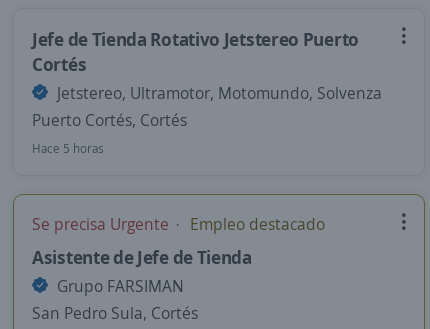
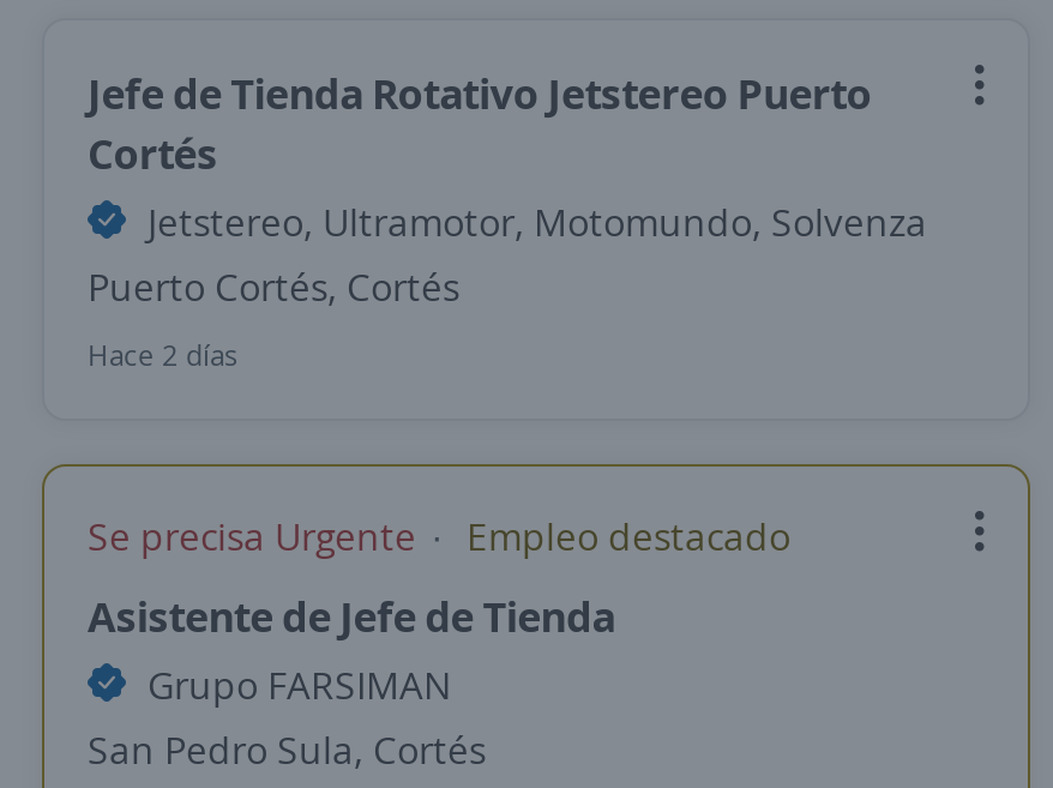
- Hace 5 horas
+ Hace 2 días
